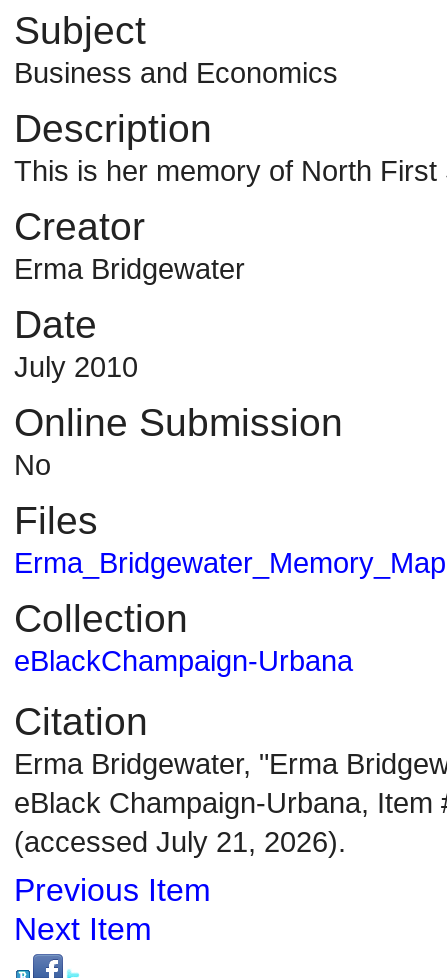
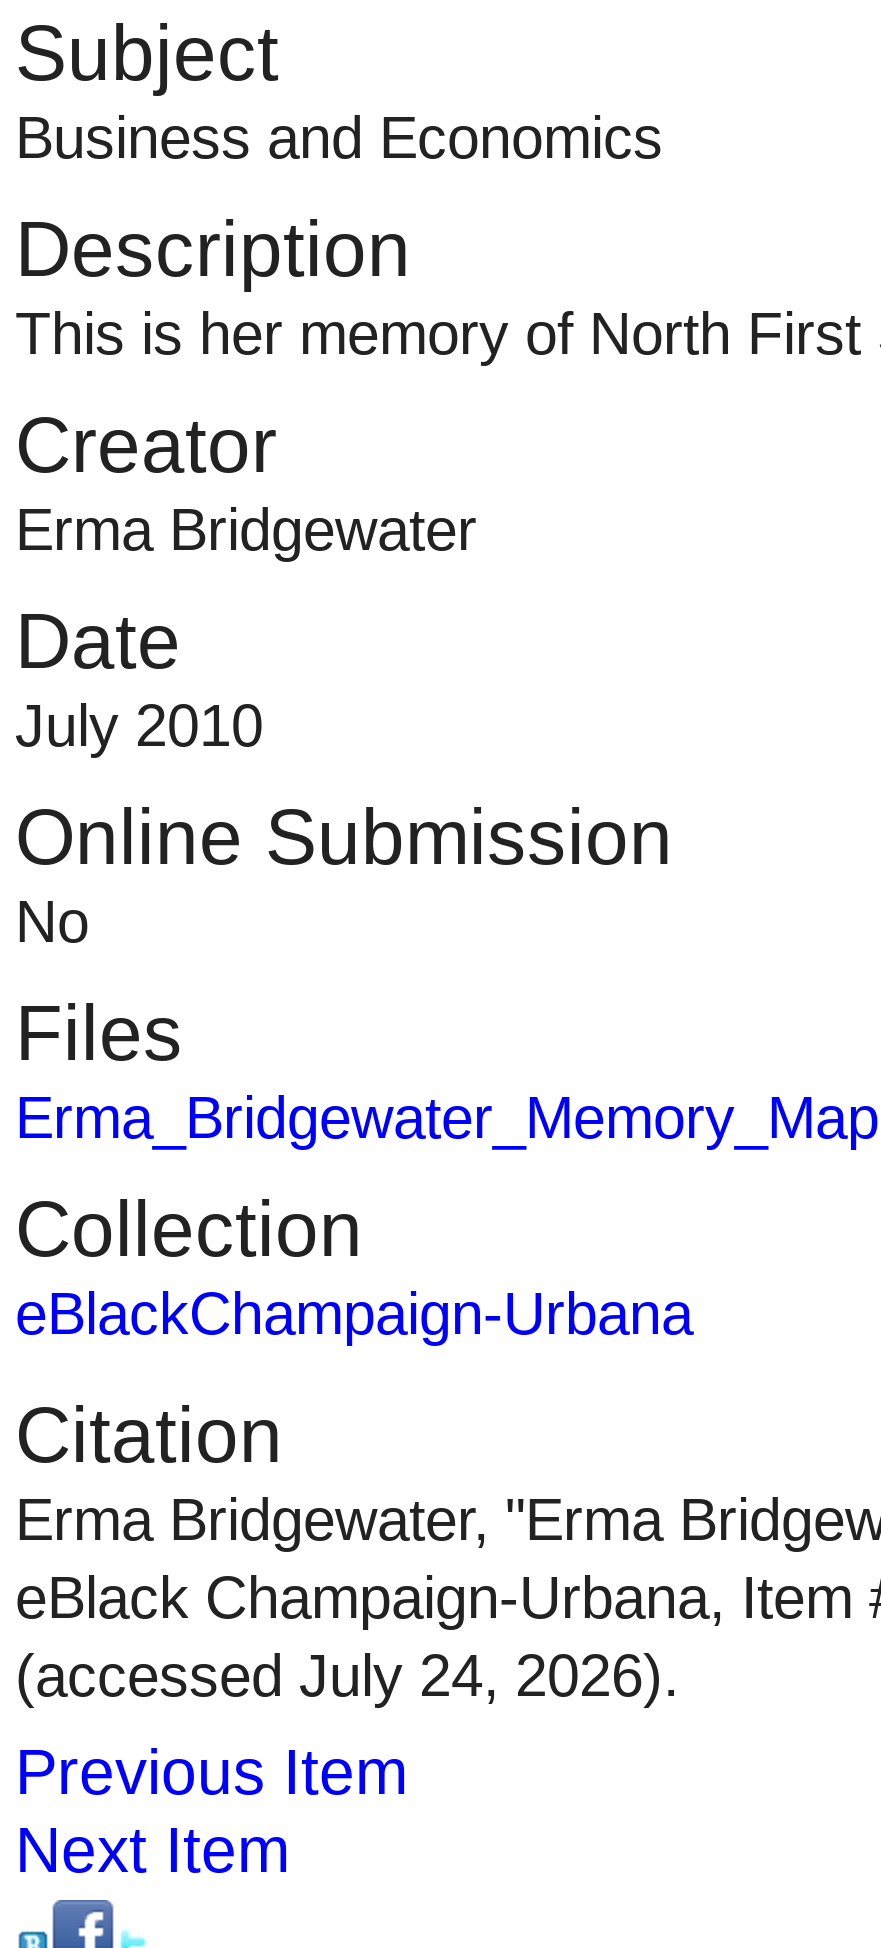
- (accessed July 21, 2026).
+ (accessed July 24, 2026).
